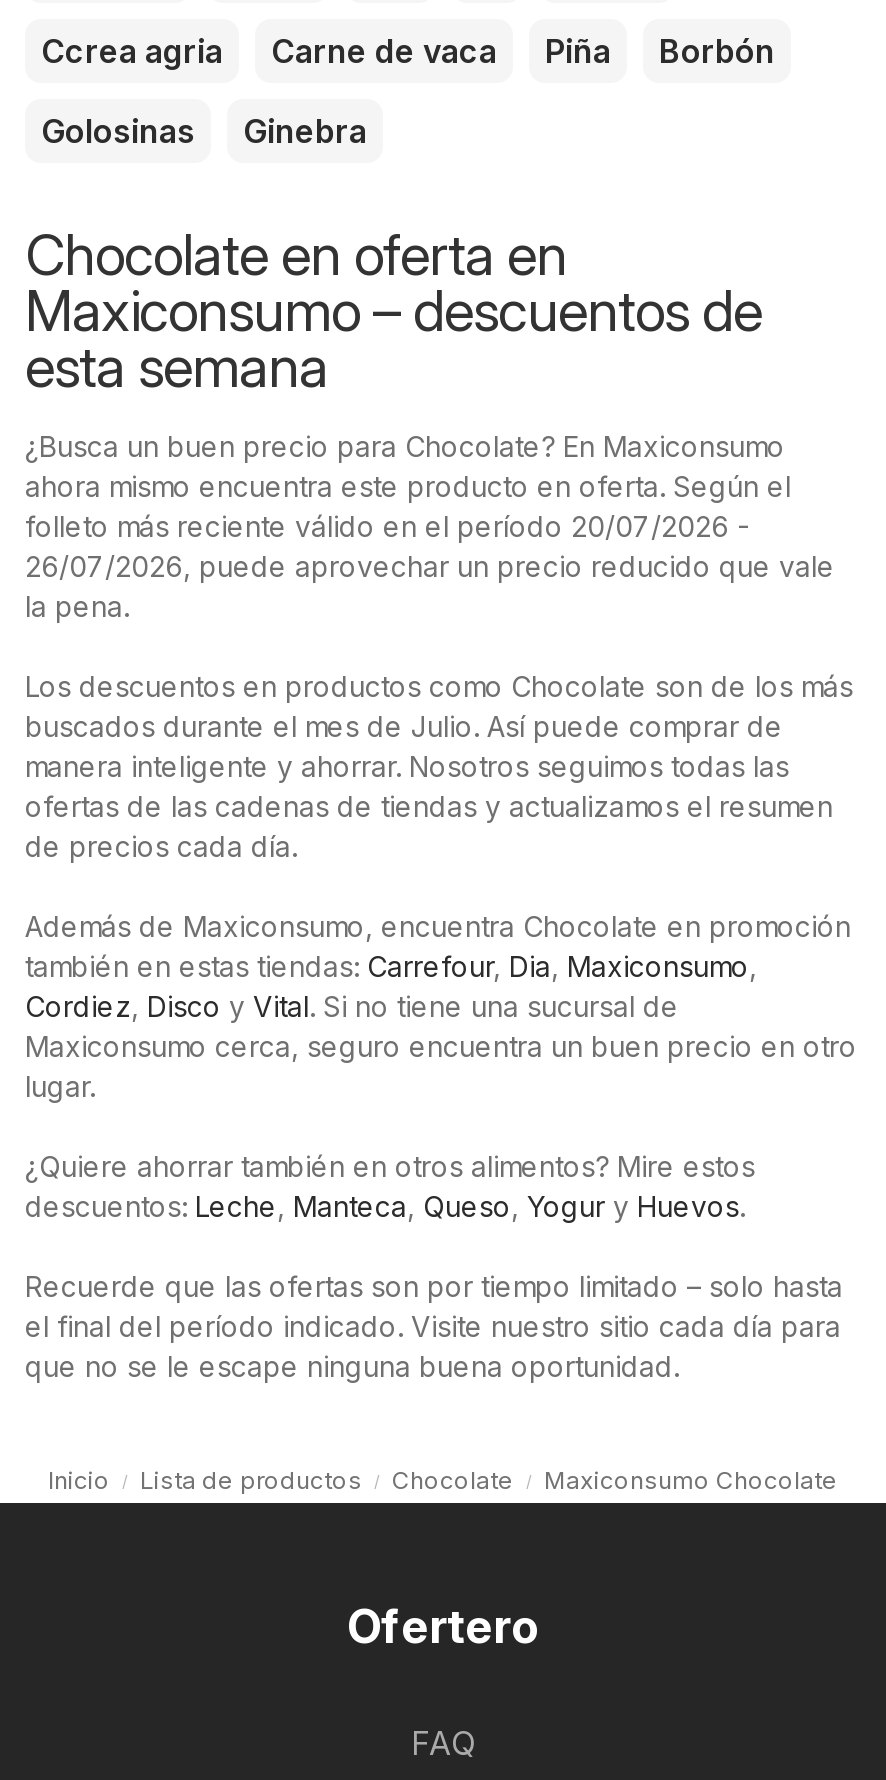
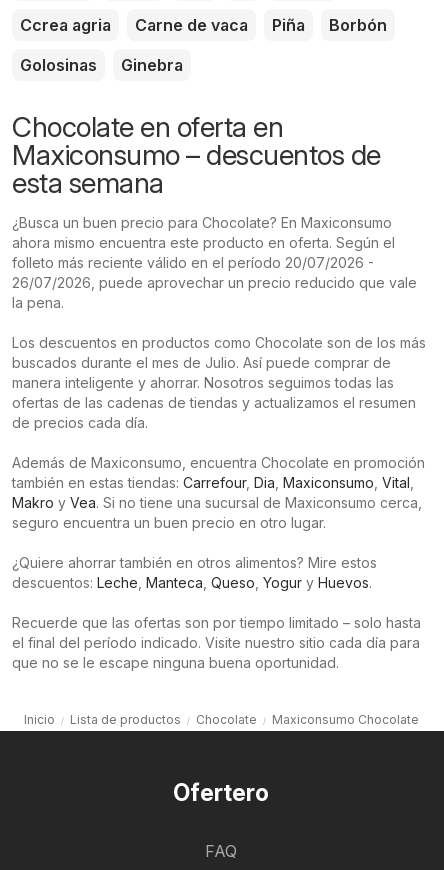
- también en estas tiendas: Carrefour, Dia, Maxiconsumo,
- Cordiez, Disco y Vital. Si no tiene una sucursal de
- Maxiconsumo cerca, seguro encuentra un buen precio en otro
- lugar.
+ también en estas tiendas: Carrefour, Dia, Maxiconsumo, Vital,
+ Makro y Vea. Si no tiene una sucursal de Maxiconsumo cerca,
+ seguro encuentra un buen precio en otro lugar.
